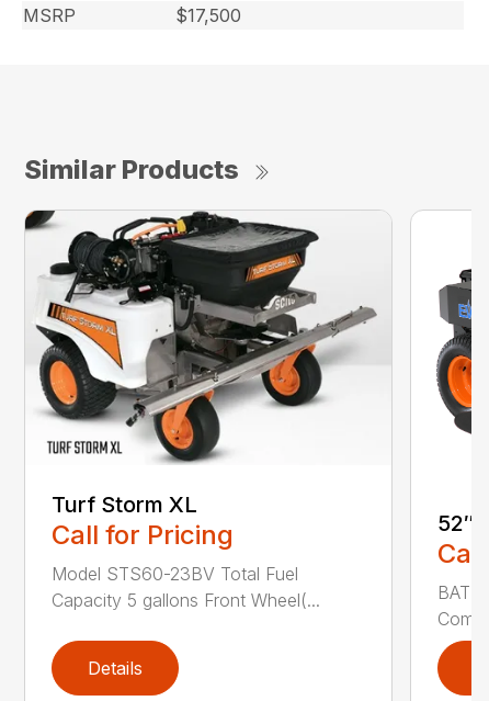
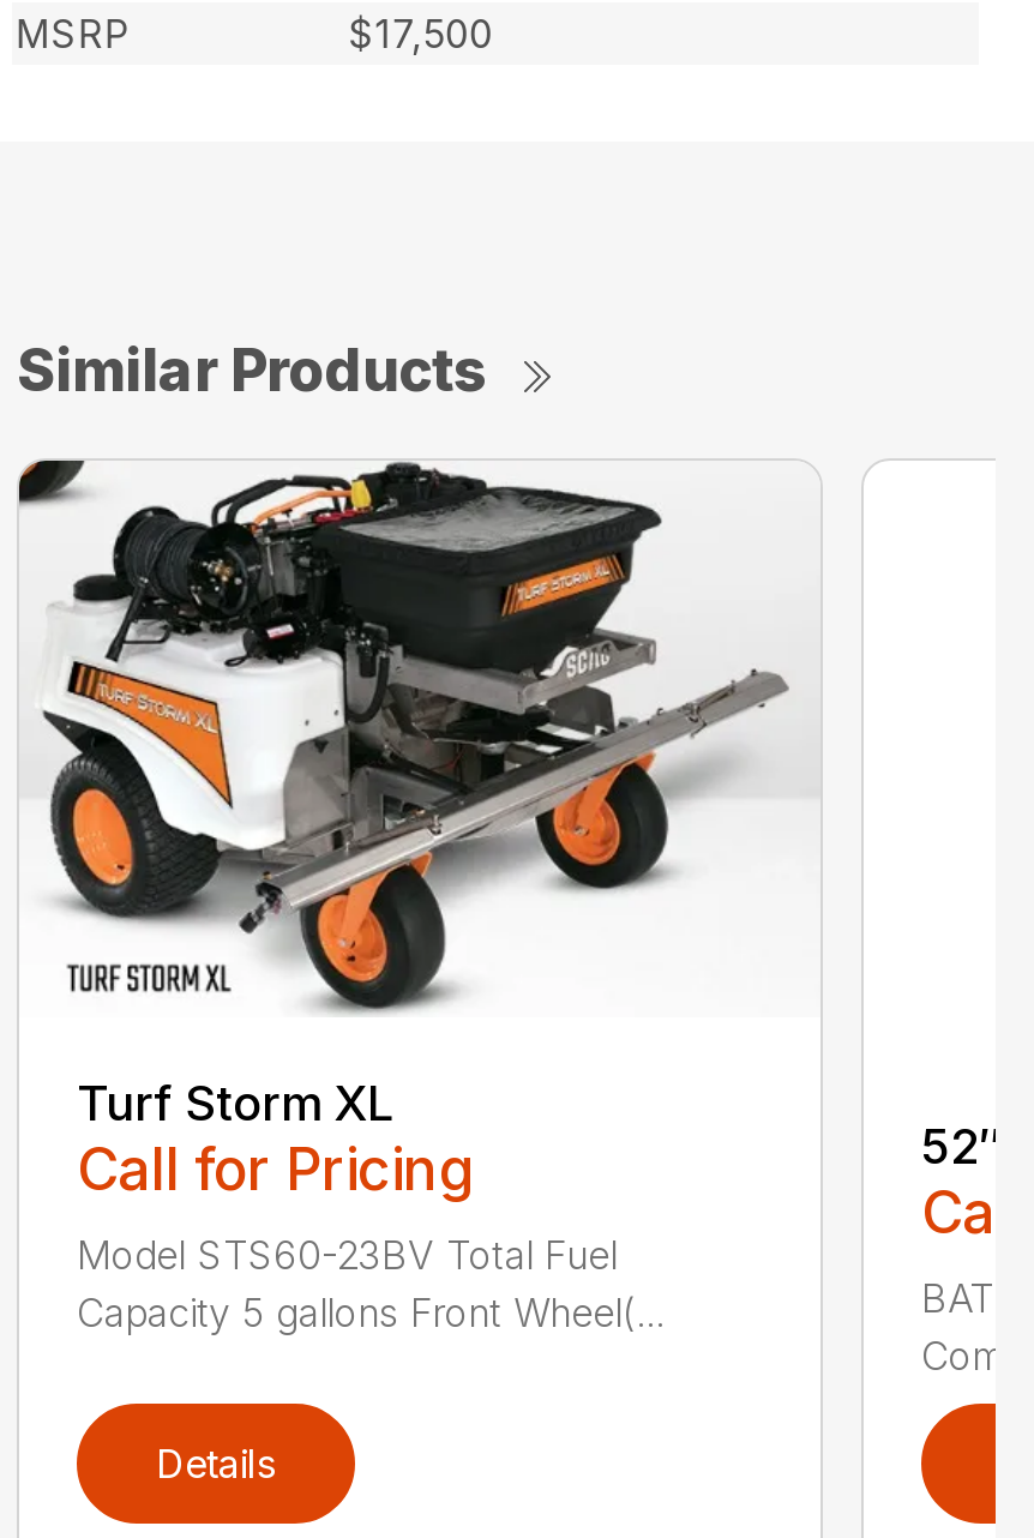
- [image]
